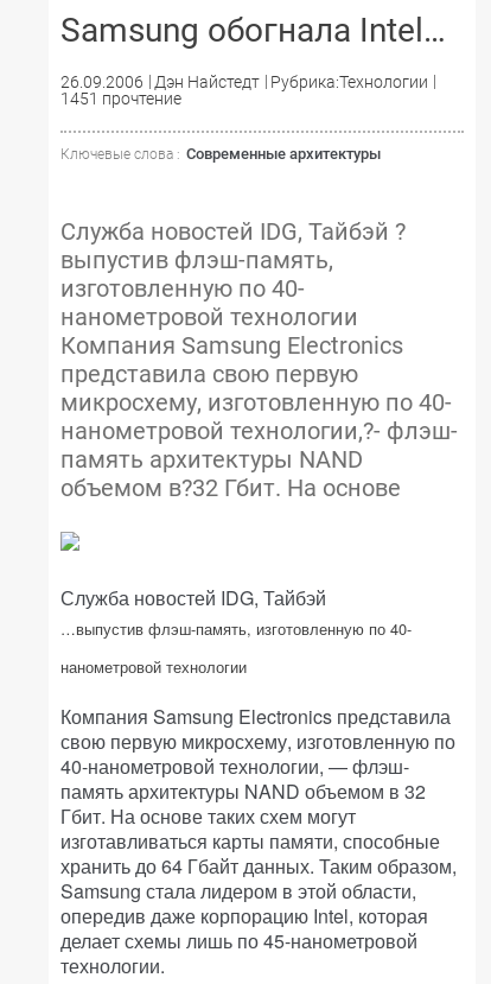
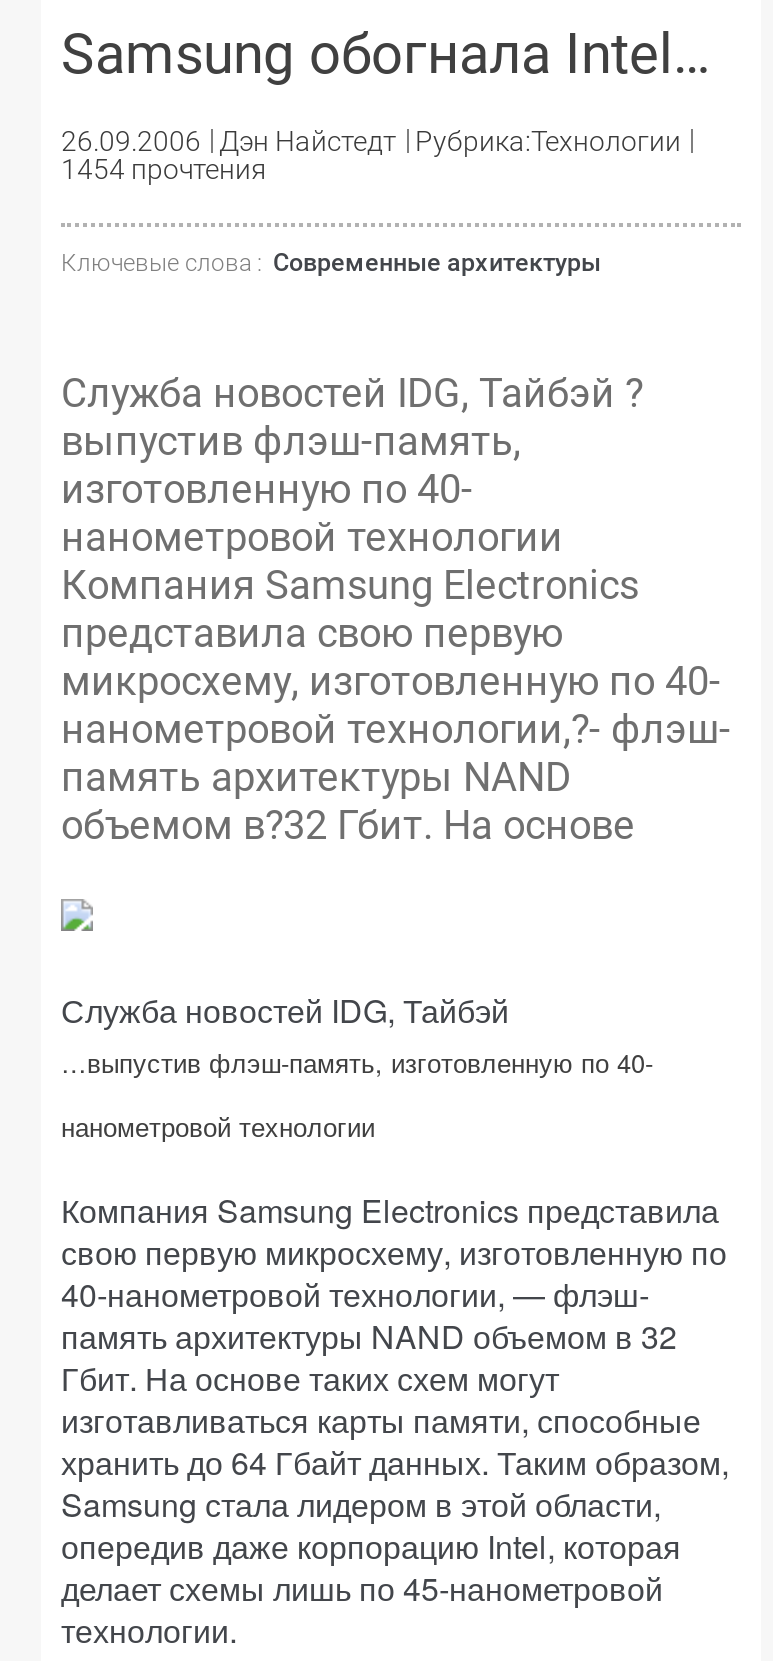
- 1451 прочтение
+ 1454 прочтения
